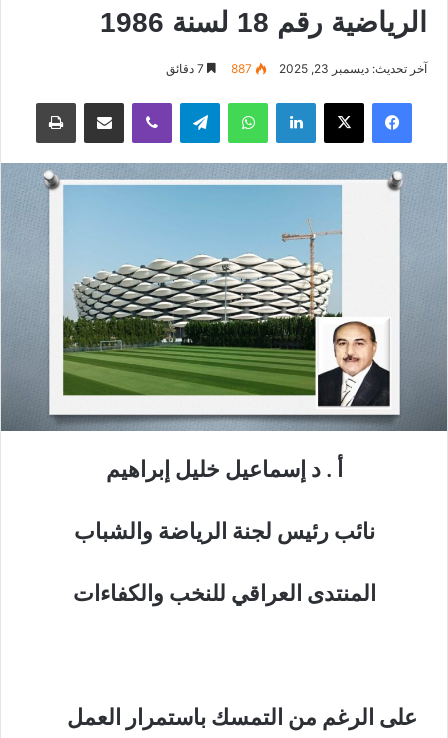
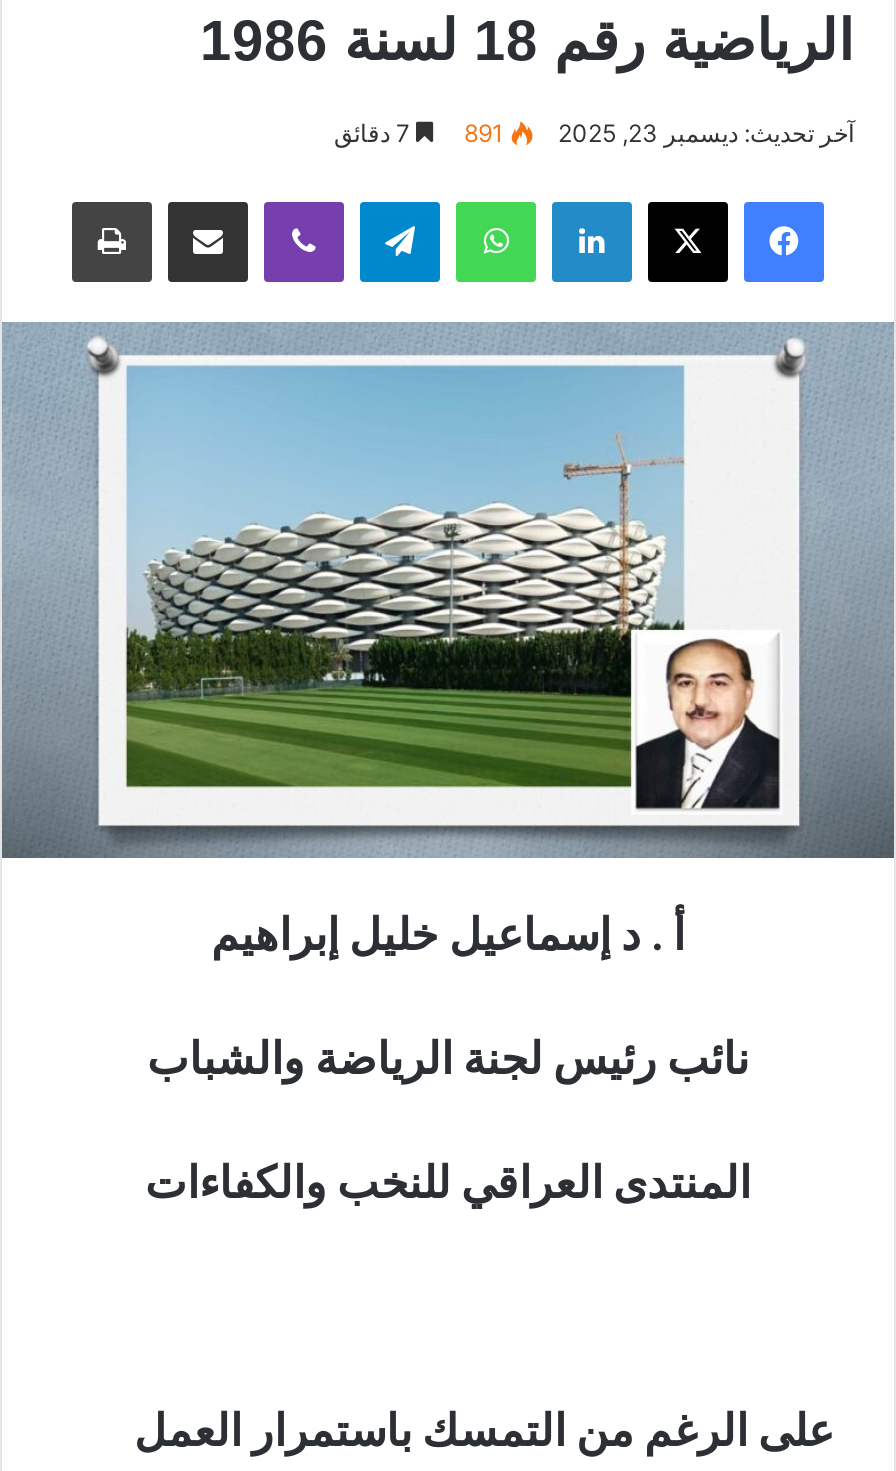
- 887
+ 891
